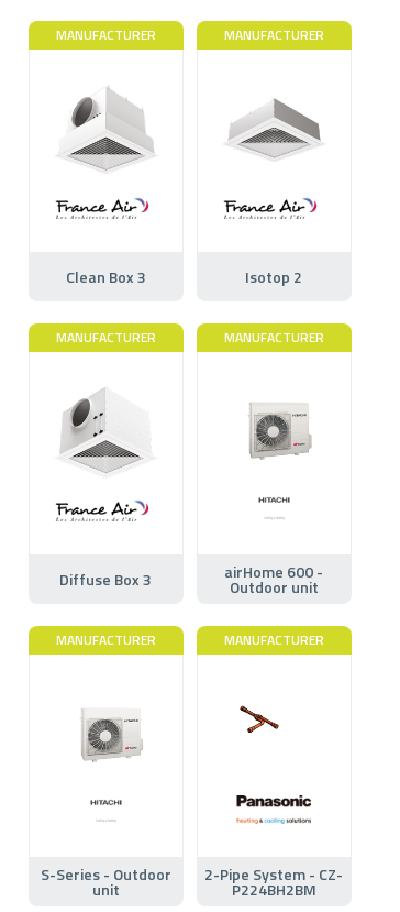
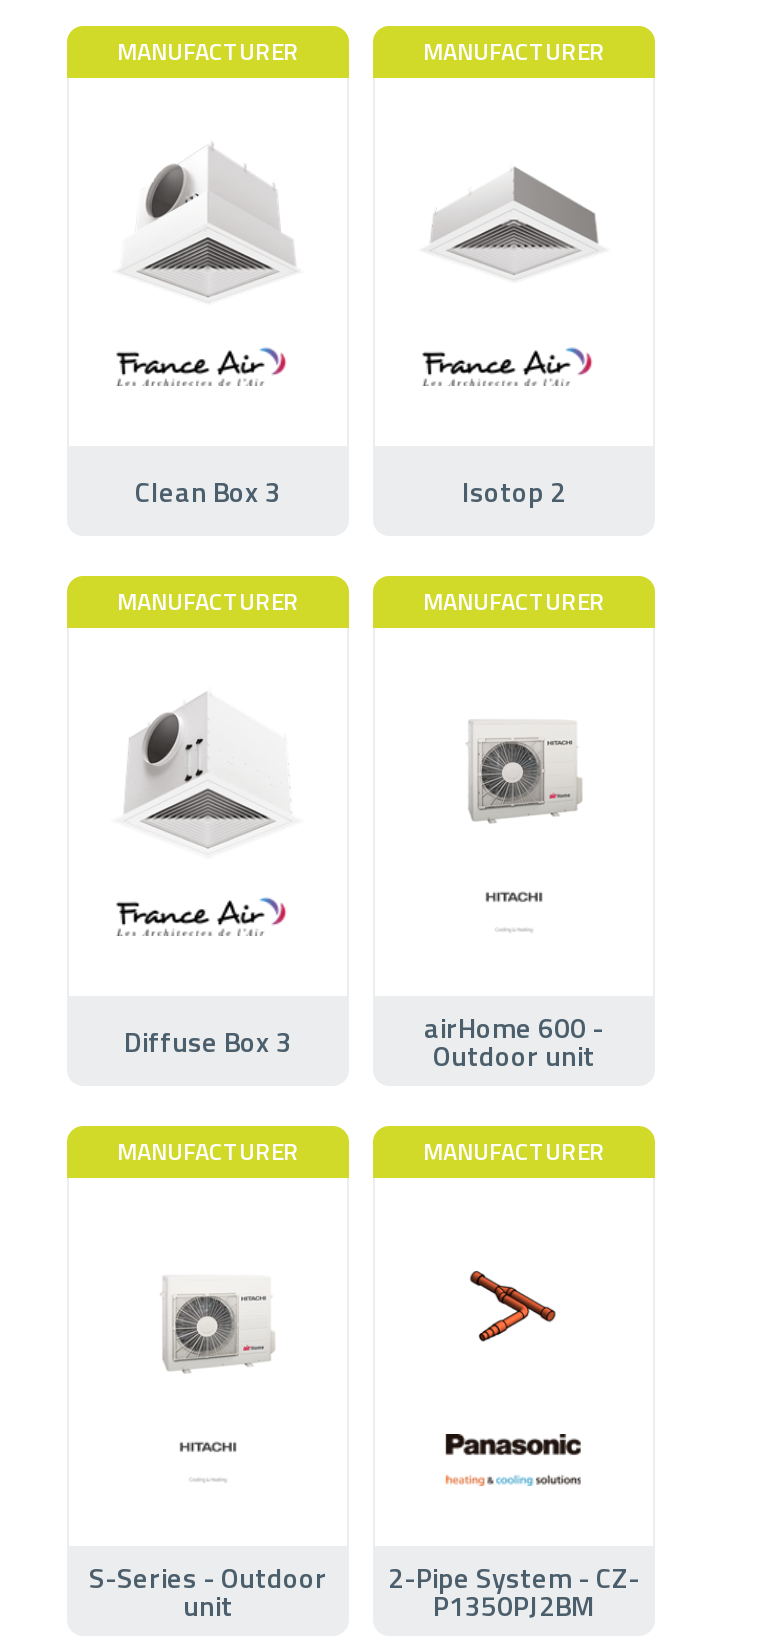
- [image]
+ [image]

- P224BH2BM
+ P1350PJ2BM
